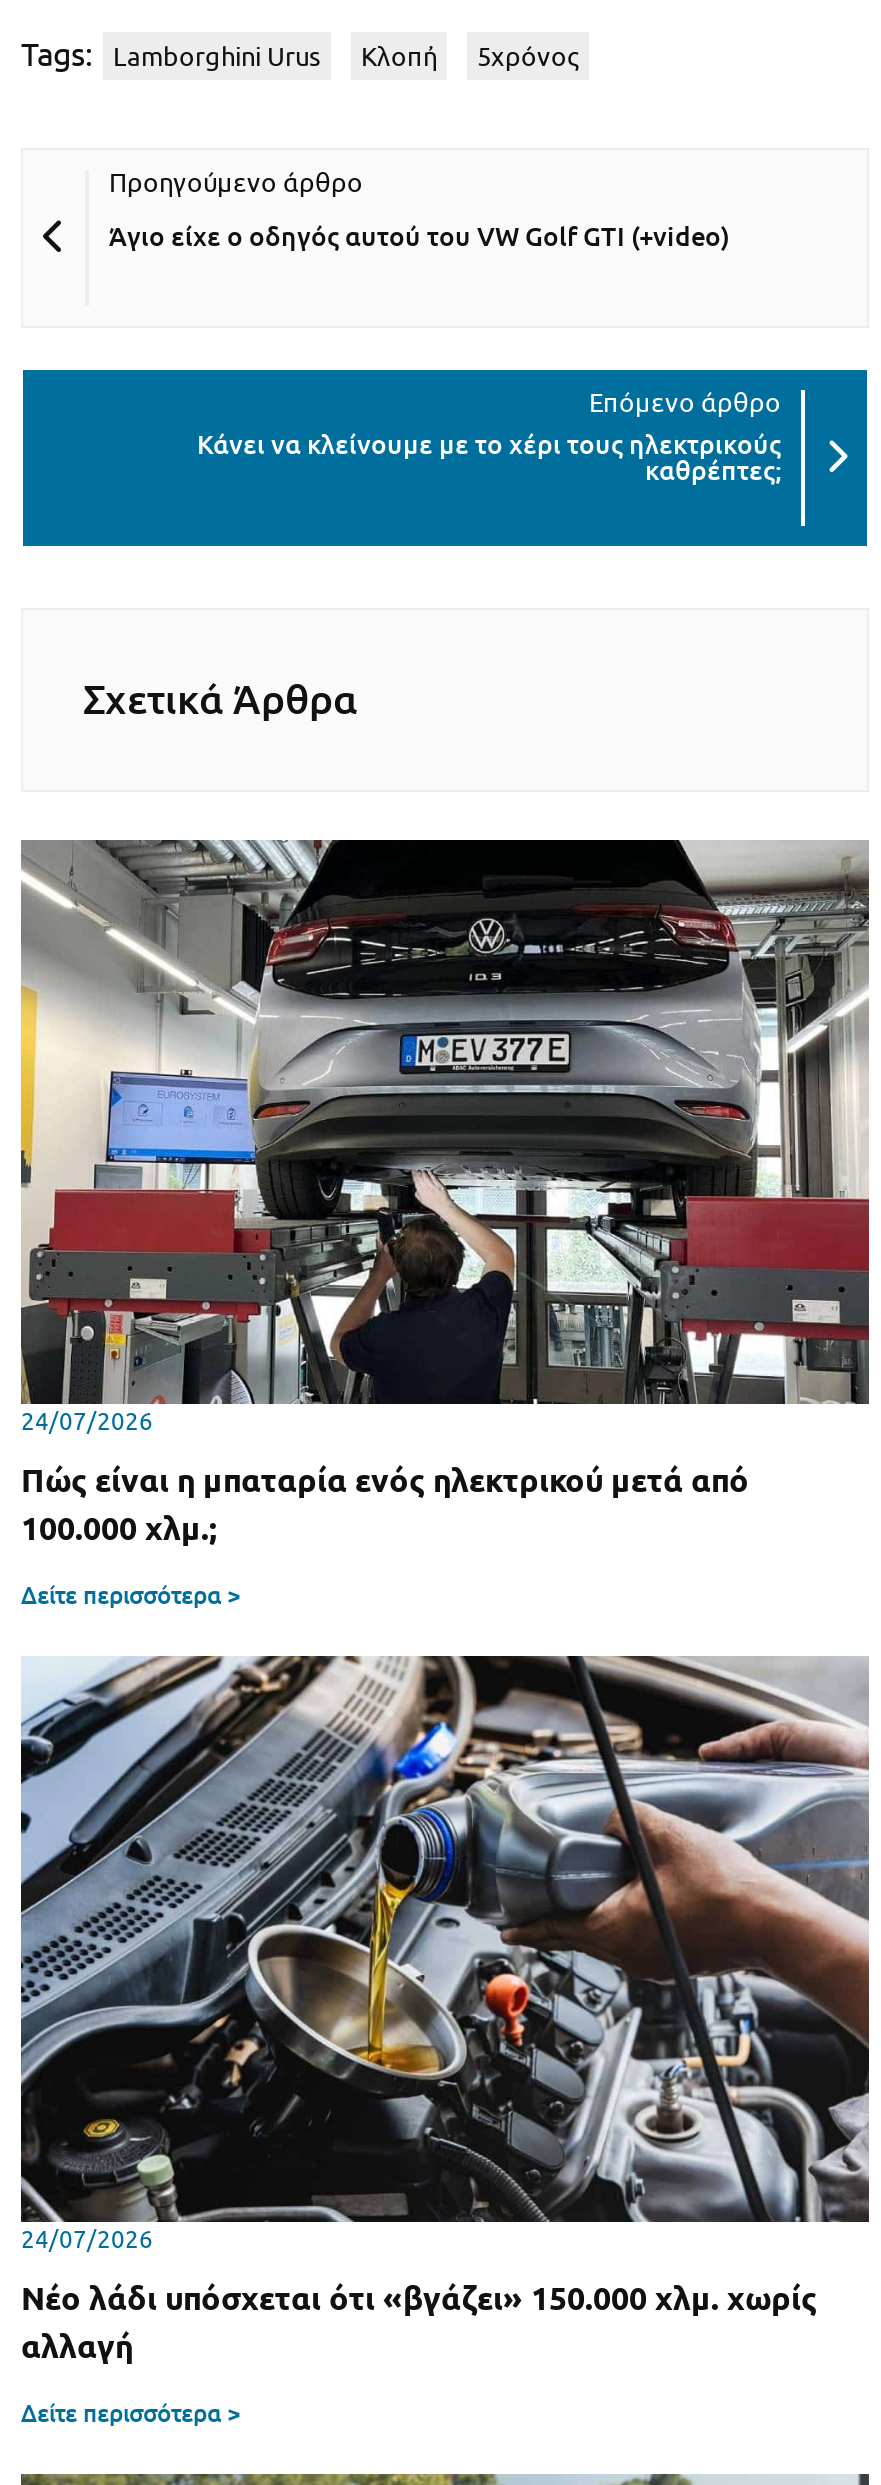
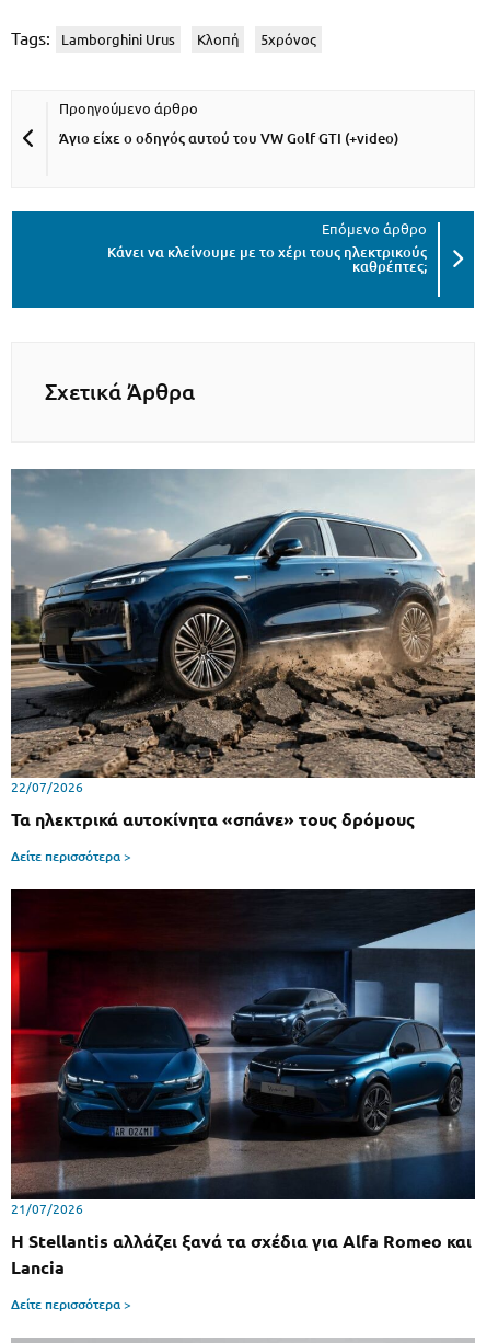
- [image]
- 24/07/2026
+ [image]
+ 22/07/2026

- Πώς είναι η μπαταρία ενός ηλεκτρικού μετά από
- 100.000 χλμ.;
+ Τα ηλεκτρικά αυτοκίνητα «σπάνε» τους δρόμους

- [image]
- 24/07/2026
+ [image]
+ 21/07/2026

- Νέο λάδι υπόσχεται ότι «βγάζει» 150.000 χλμ. χωρίς
- αλλαγή
+ Η Stellantis αλλάζει ξανά τα σχέδια για Alfa Romeo και
+ Lancia
